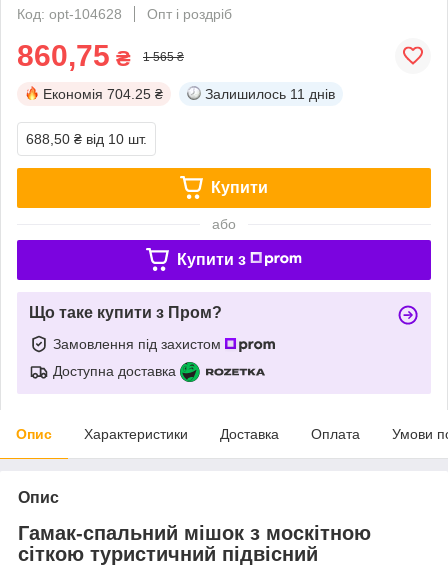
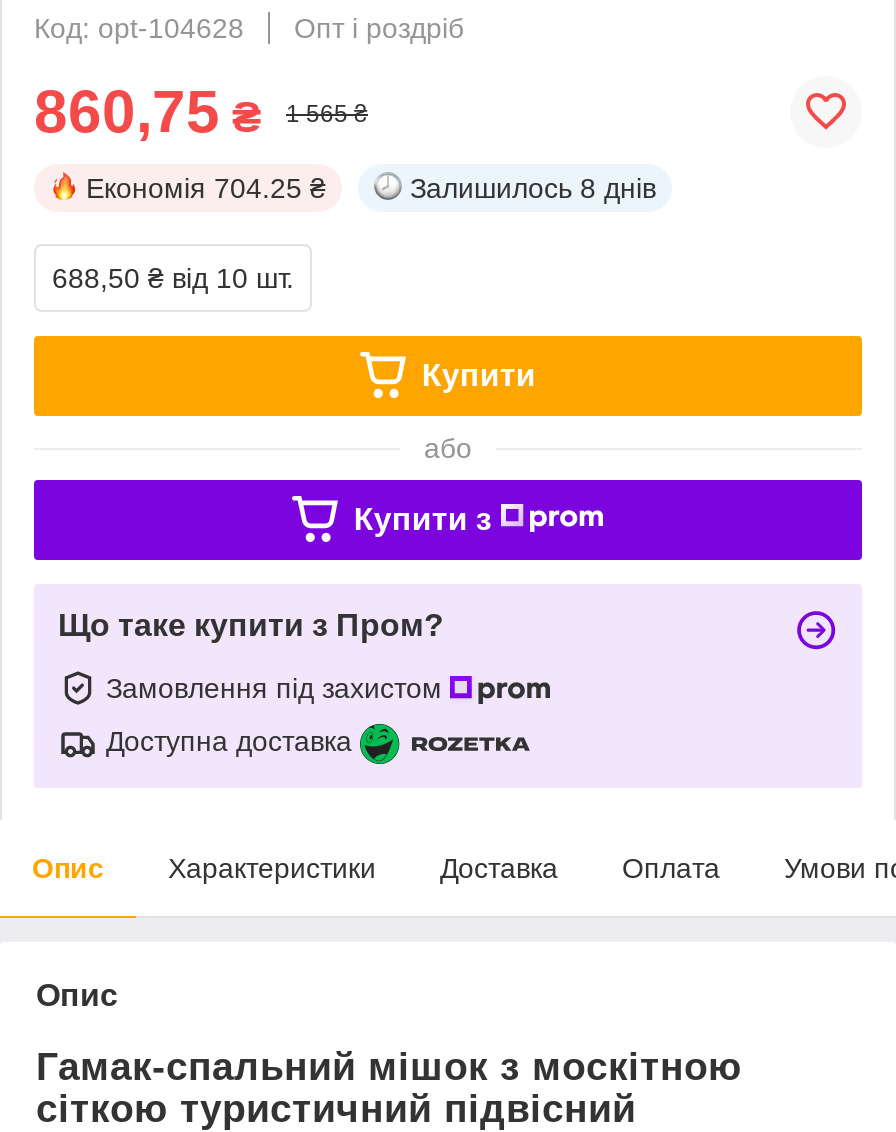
- Залишилось 11 днів
+ Залишилось 8 днів
